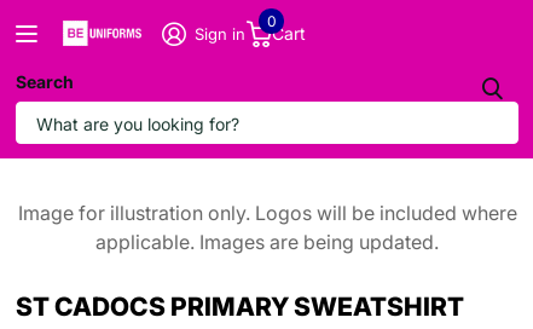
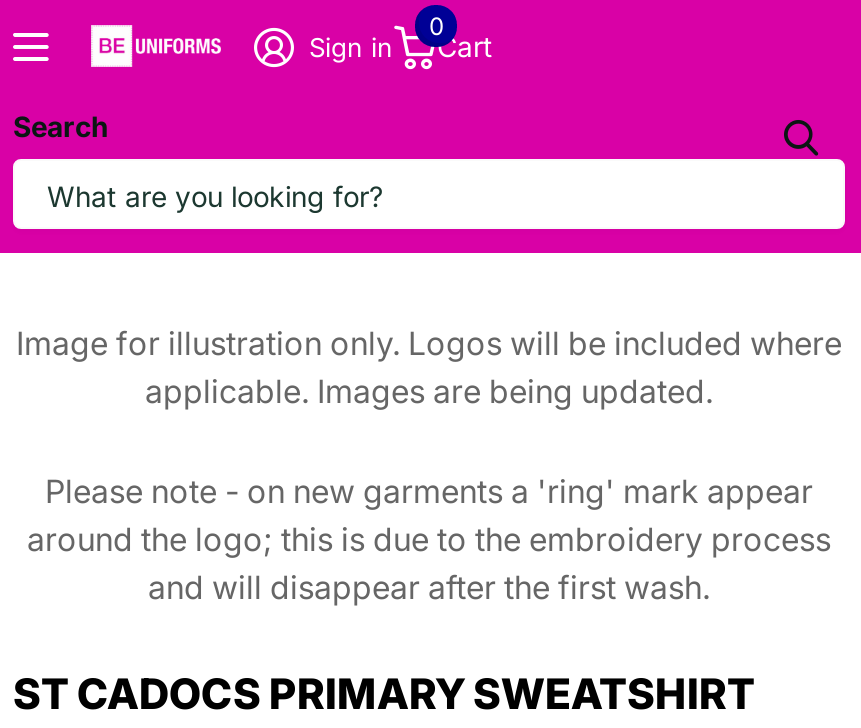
+ Please note - on new garments a 'ring' mark appear
+ around the logo; this is due to the embroidery process
+ and will disappear after the first wash.
